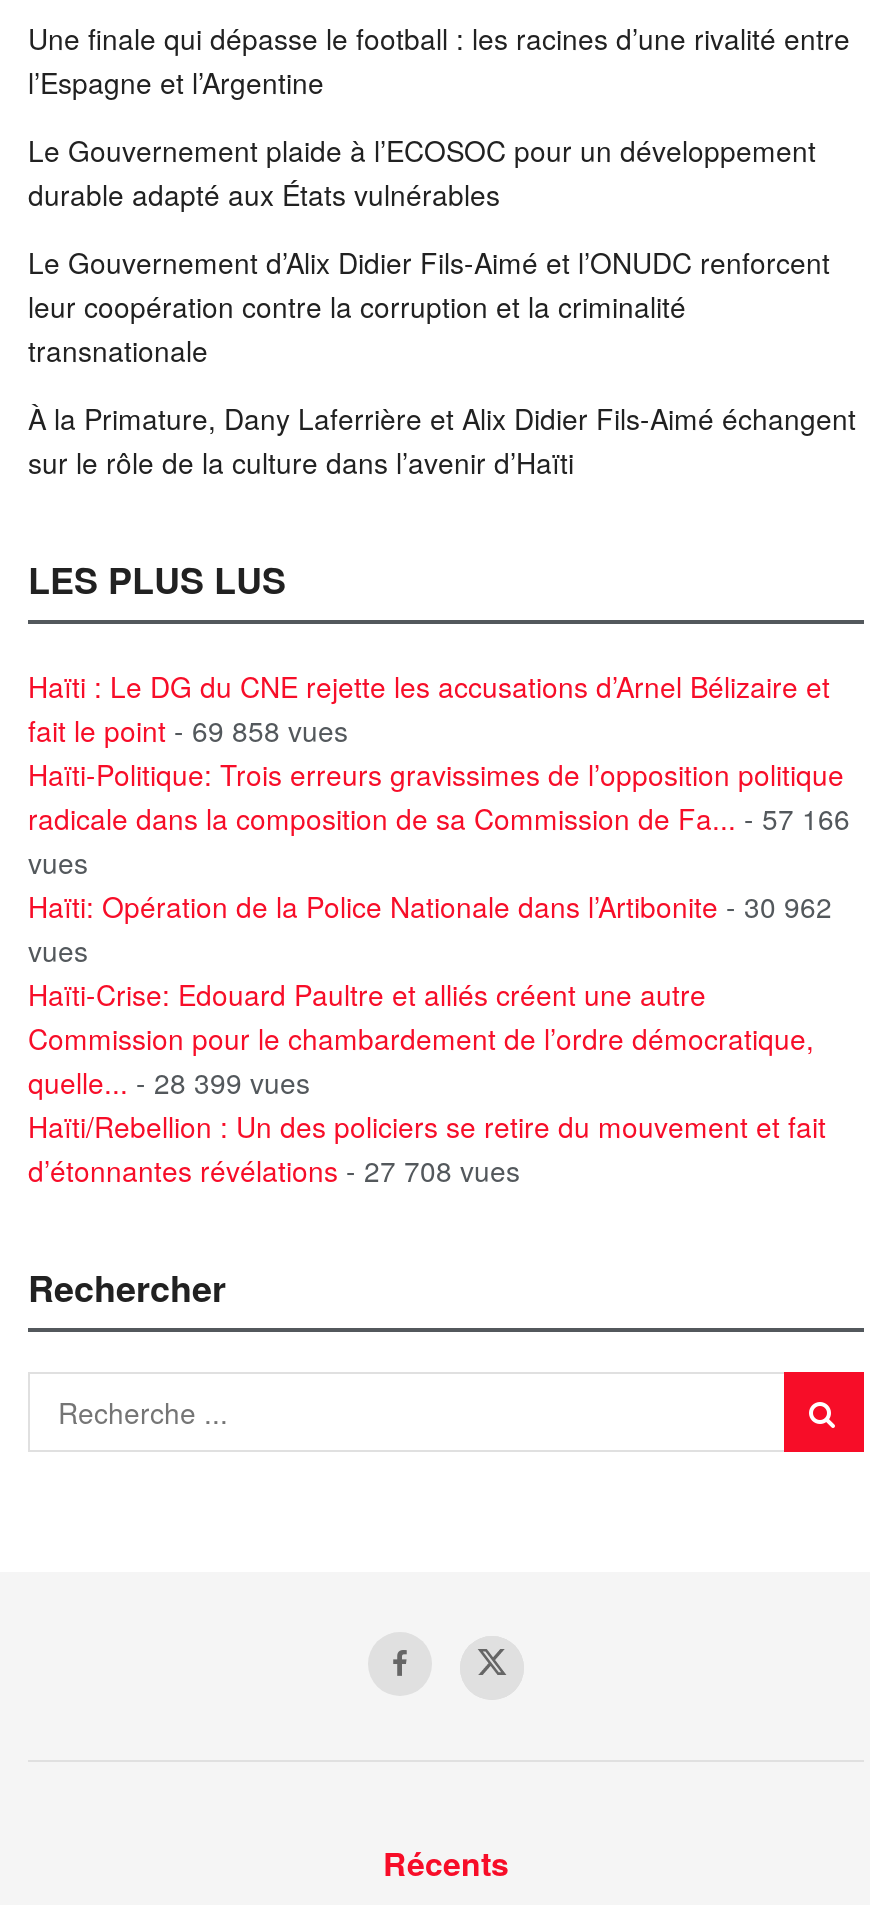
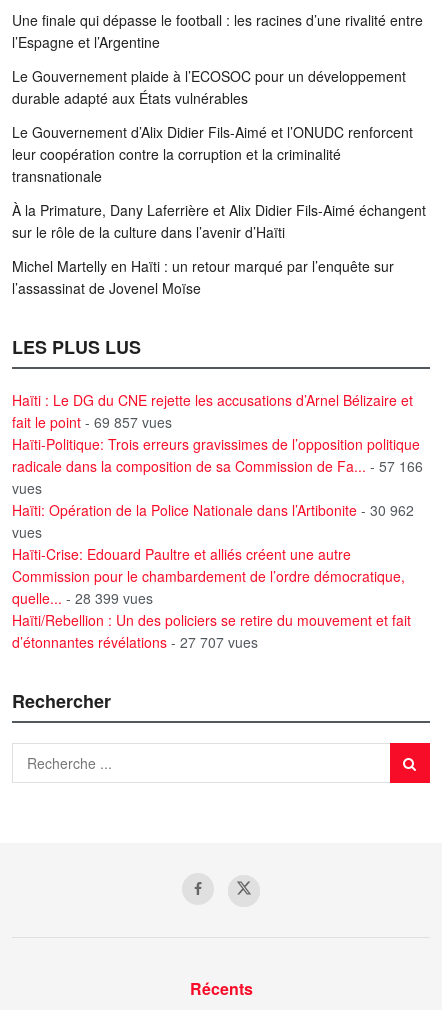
+ Michel Martelly en Haïti : un retour marqué par l’enquête sur
+ l’assassinat de Jovenel Moïse

- fait le point - 69 858 vues
+ fait le point - 69 857 vues

- d’étonnantes révélations - 27 708 vues
+ d’étonnantes révélations - 27 707 vues
